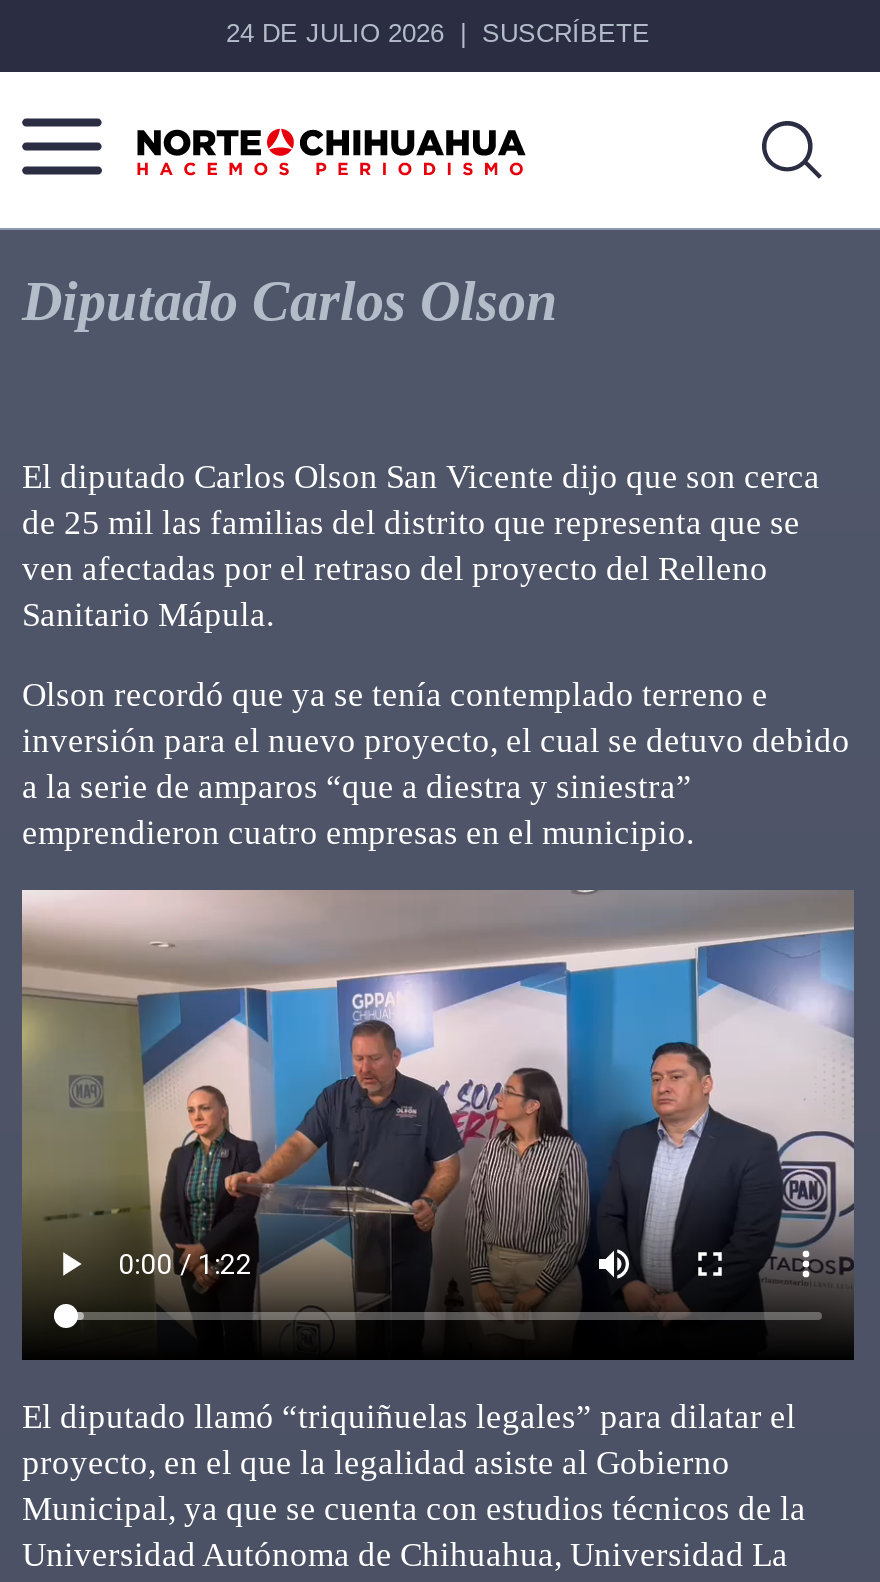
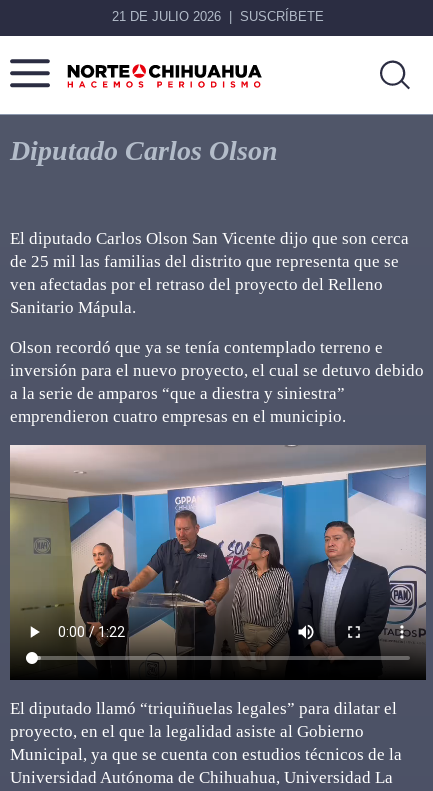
- 24 DE JULIO 2026 SUSCRÍBETE
+ 21 DE JULIO 2026 SUSCRÍBETE
